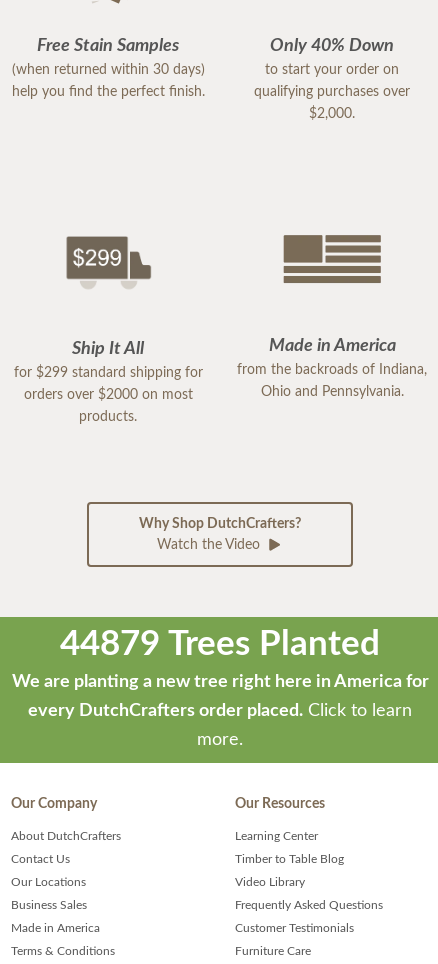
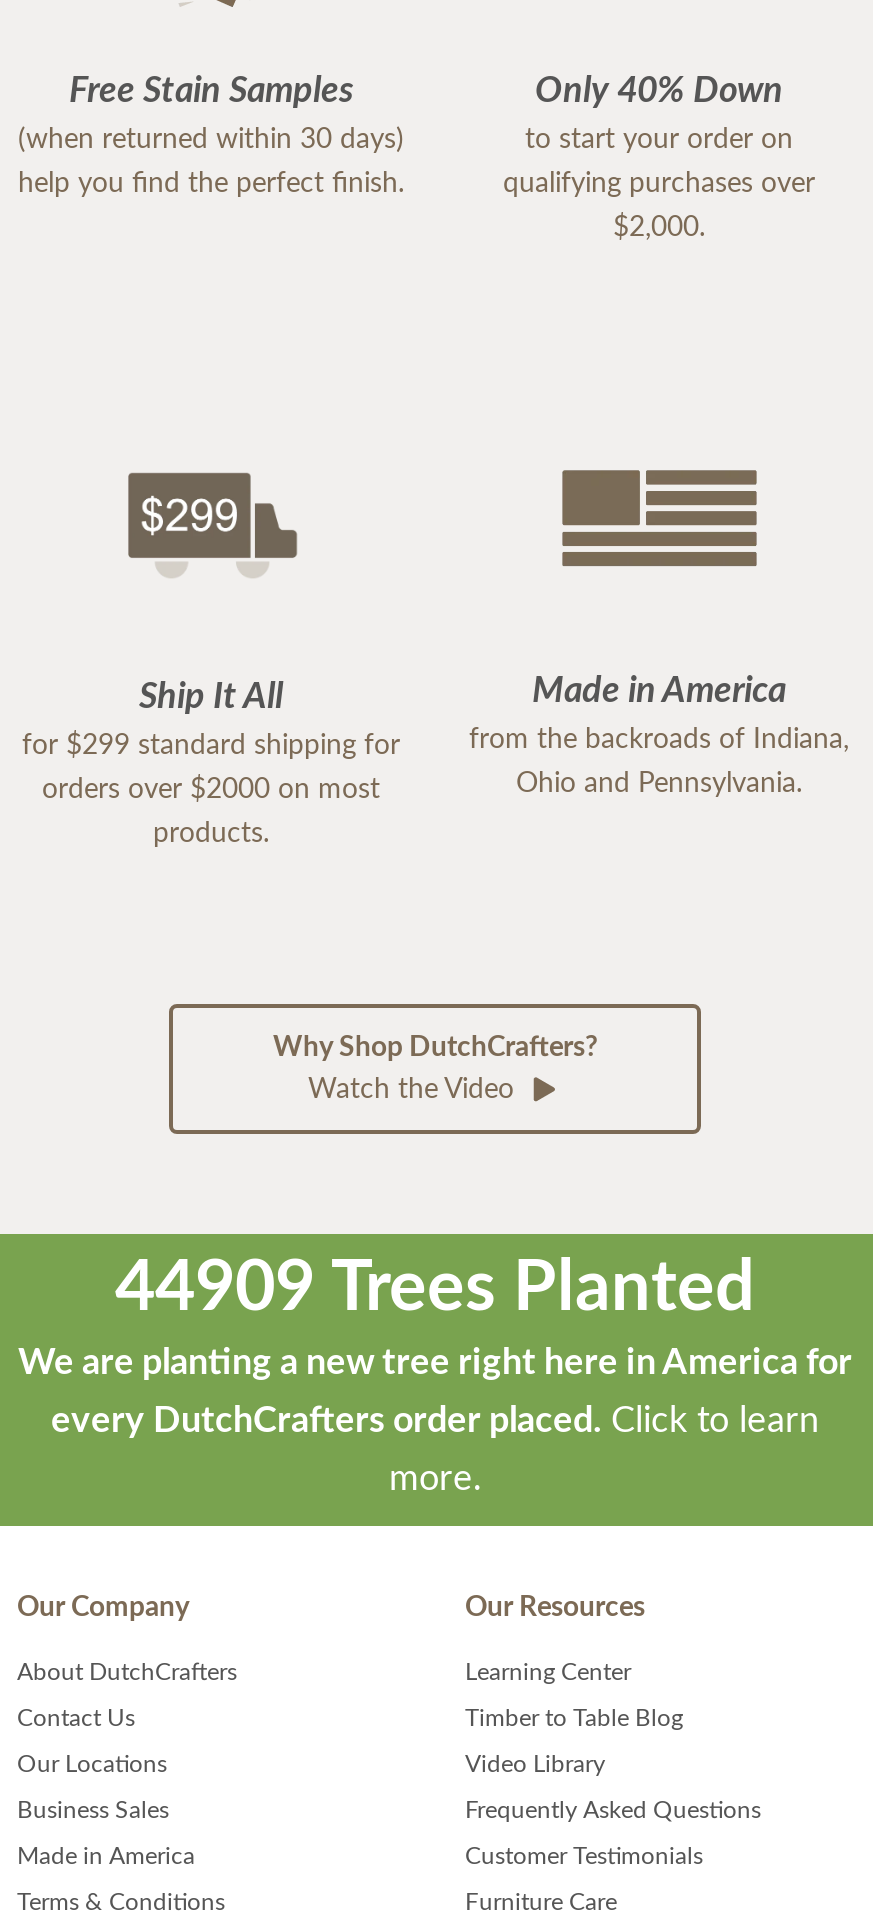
- 44879 Trees Planted
+ 44909 Trees Planted
